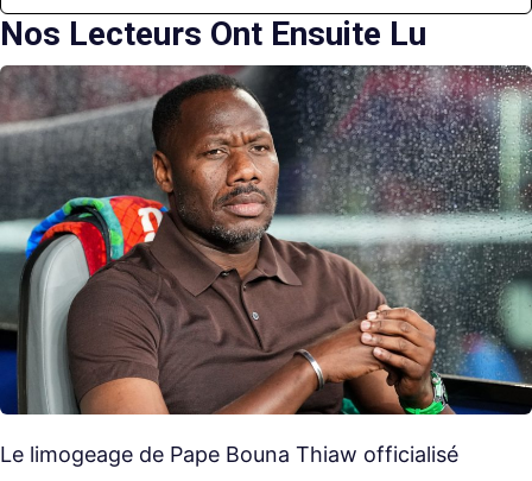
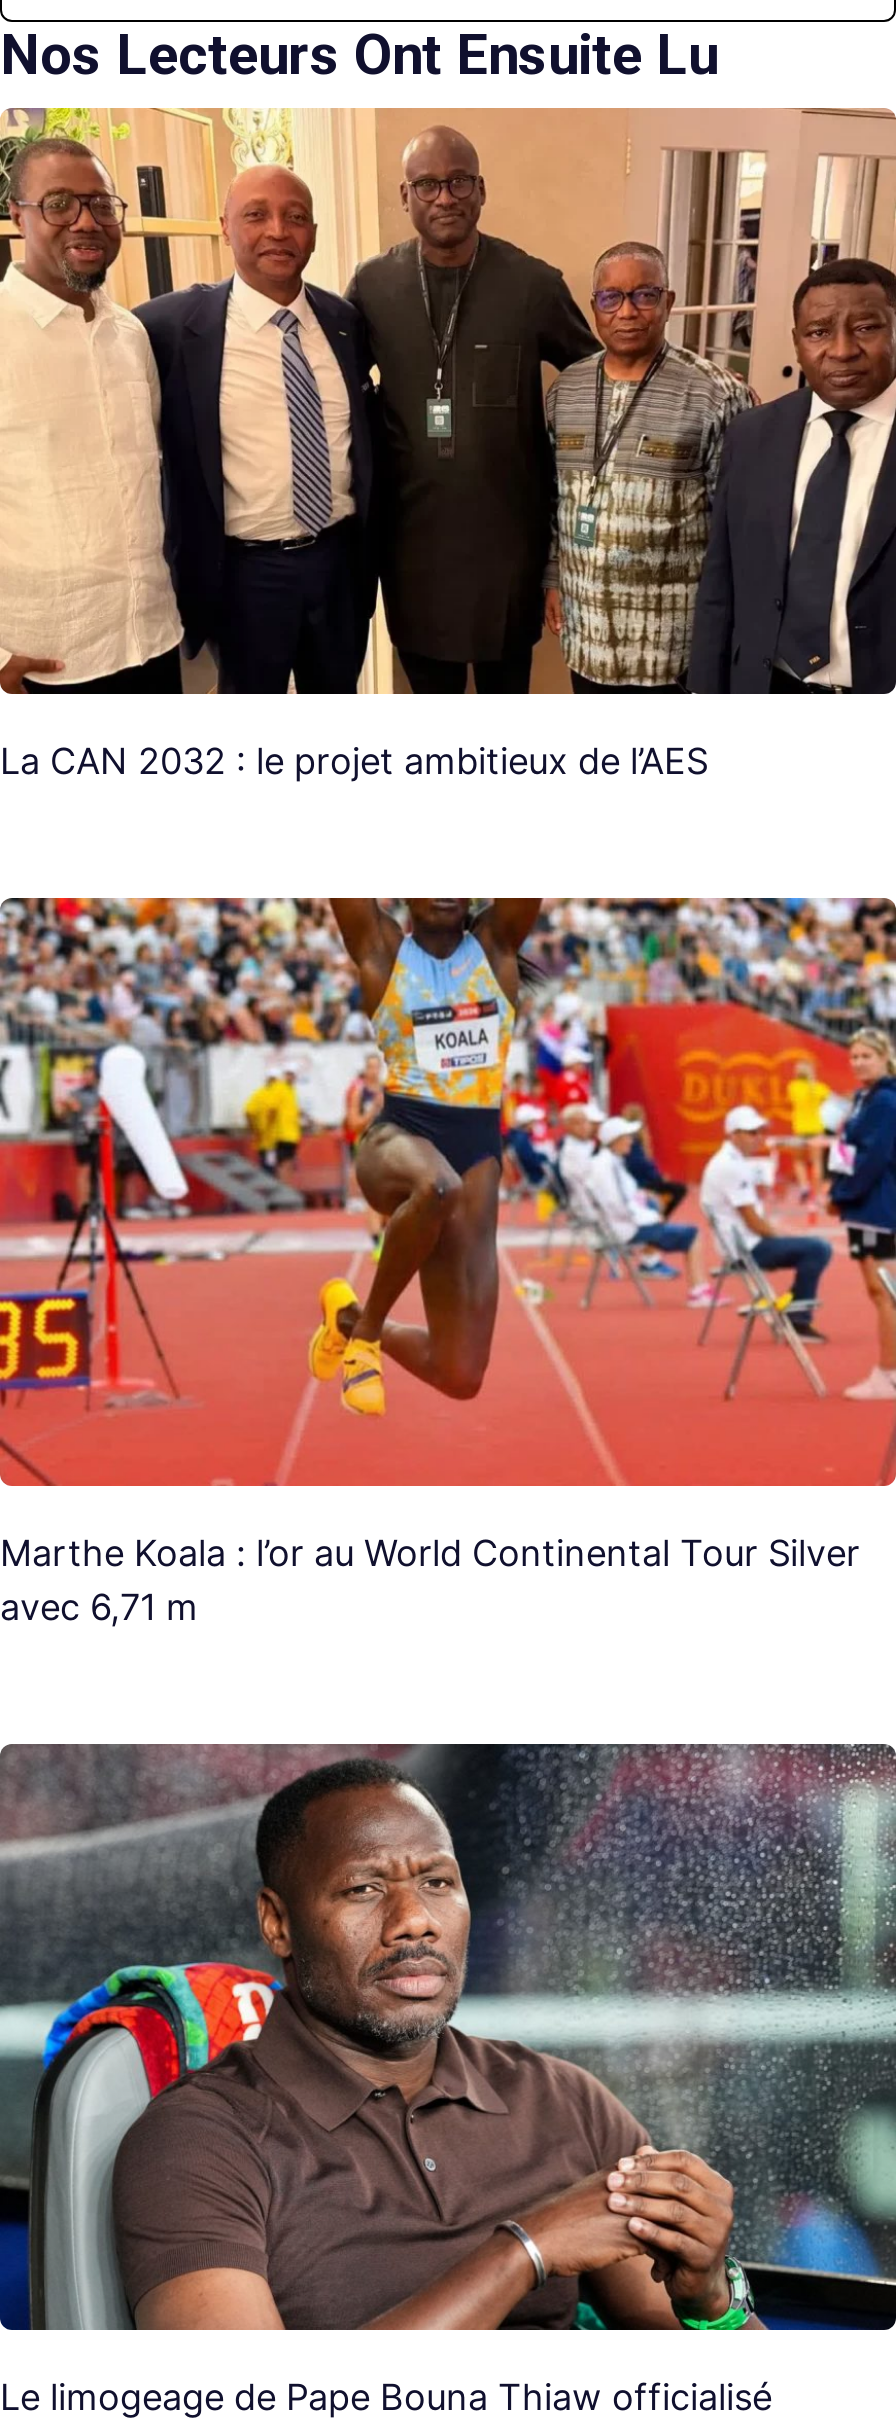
+ [image]
+ La CAN 2032 : le projet ambitieux de l’AES

+ [image]
+ Marthe Koala : l’or au World Continental Tour Silver
+ avec 6,71 m
